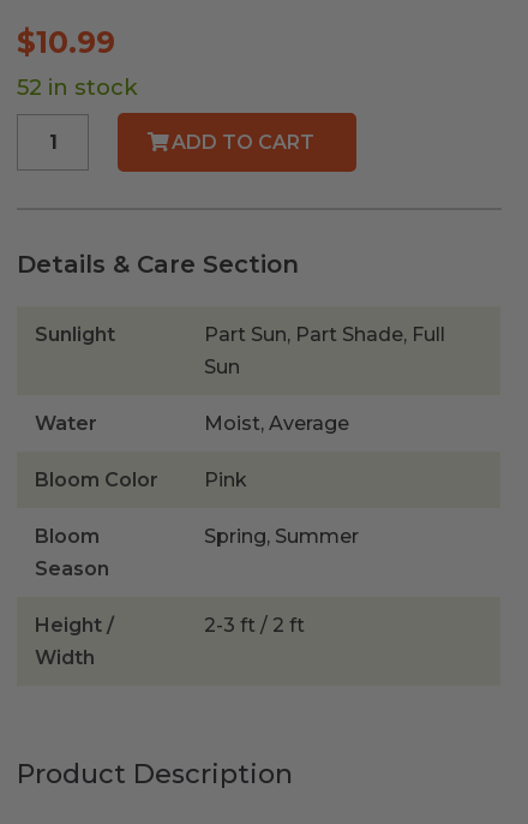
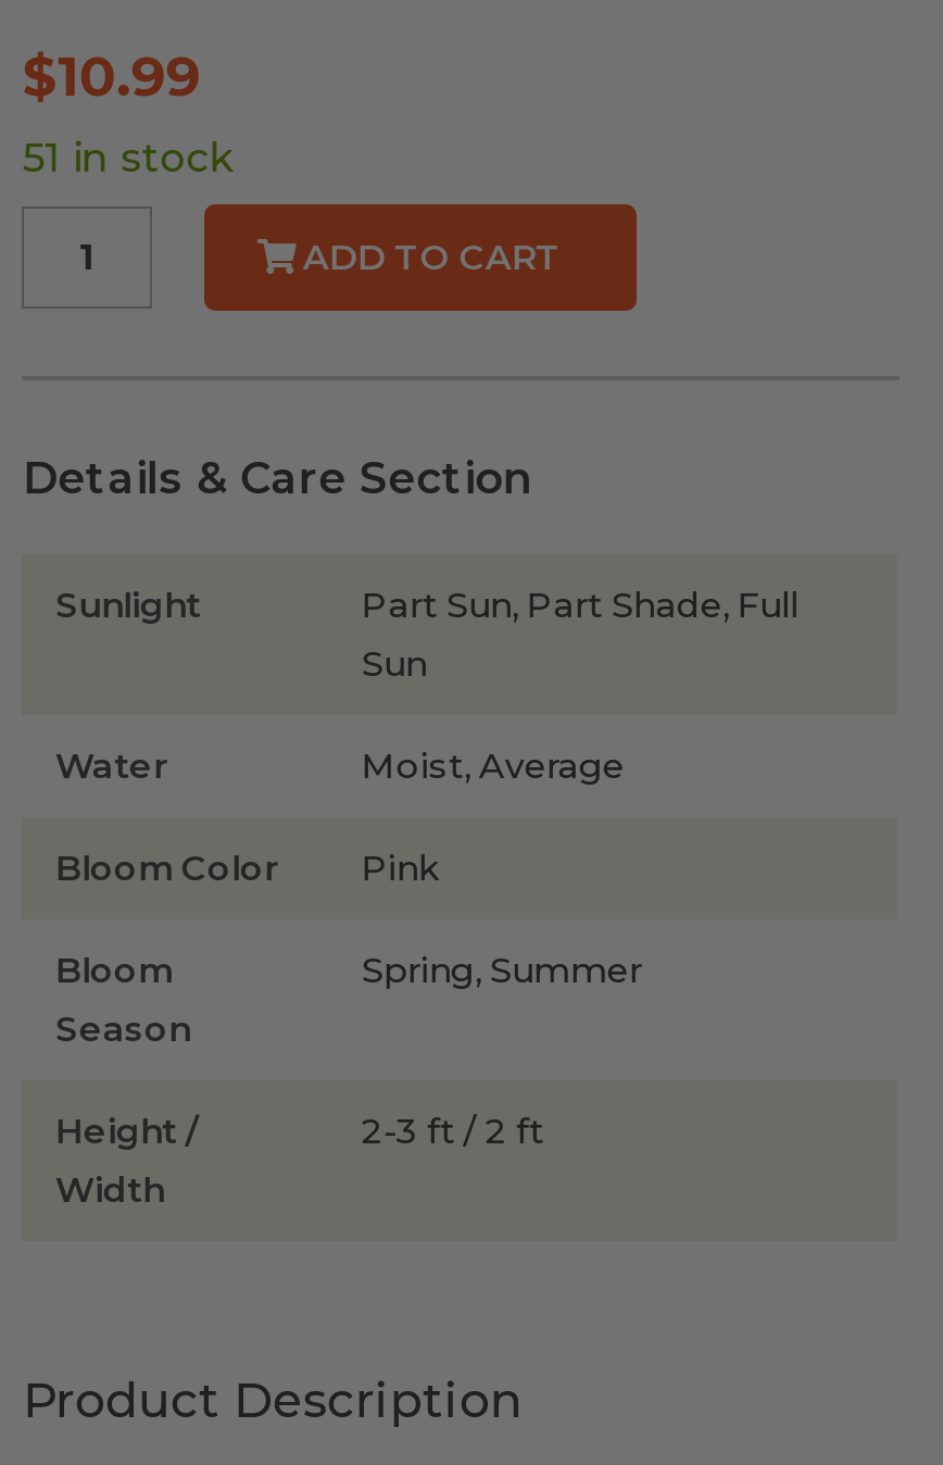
- 52 in stock
+ 51 in stock
